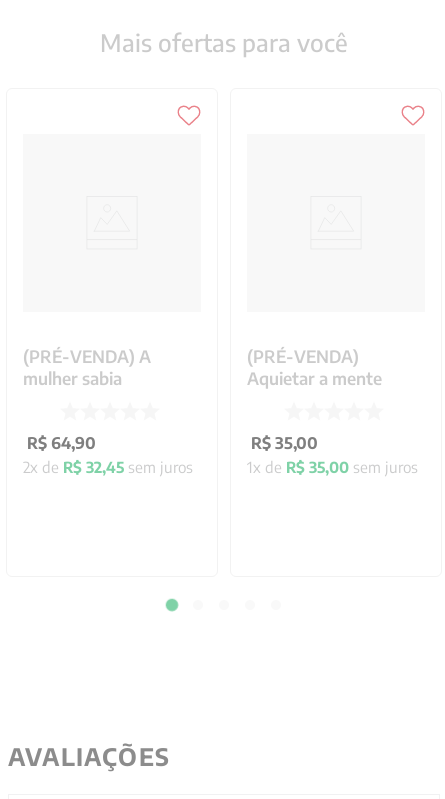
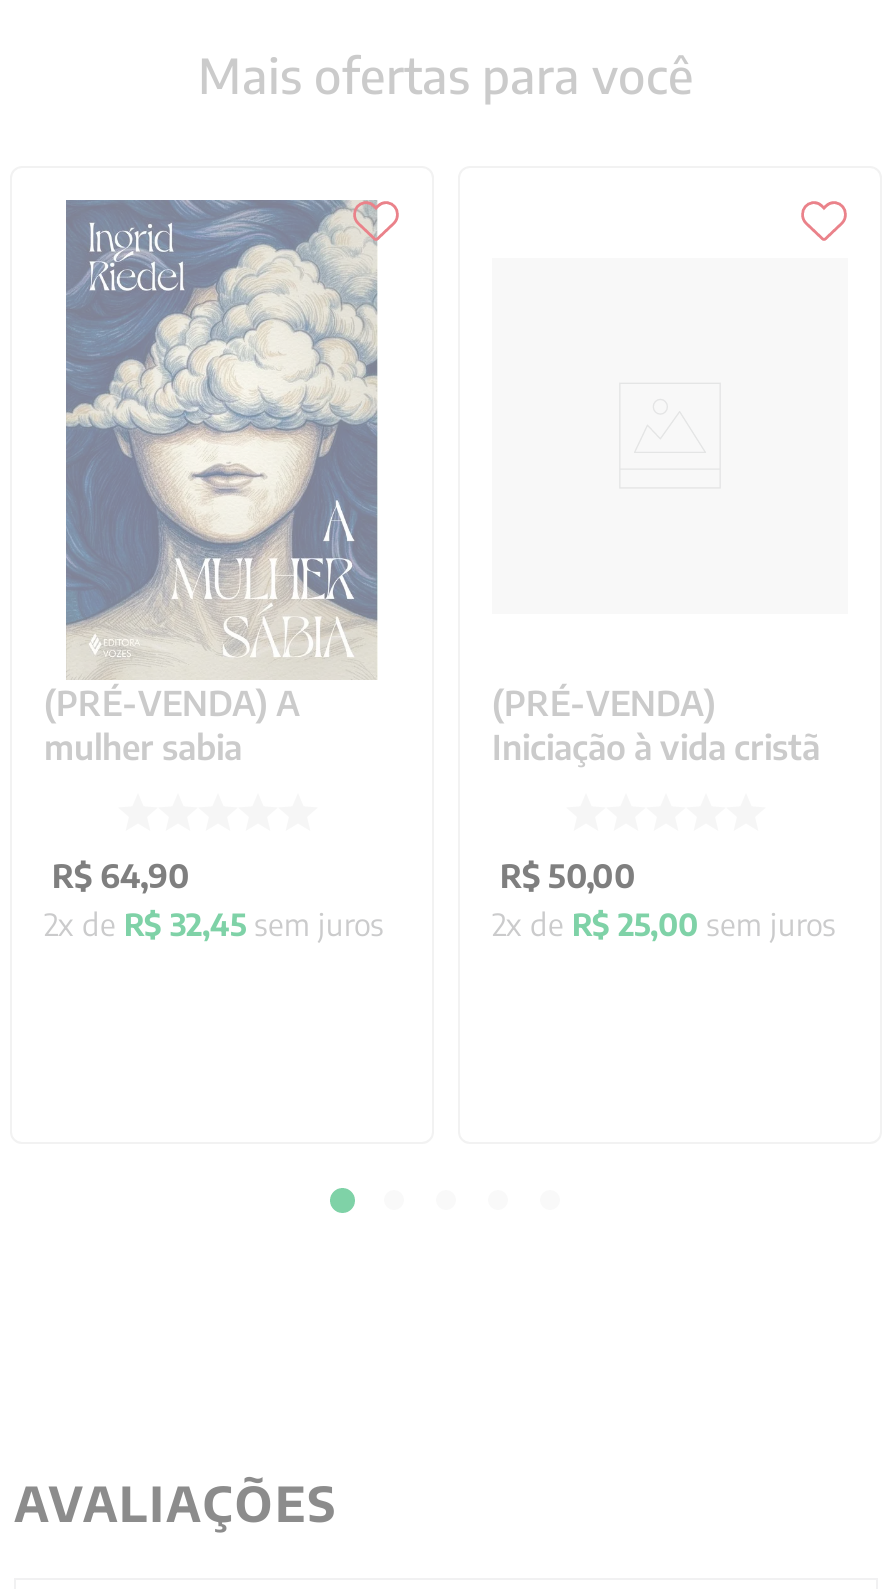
+ [image]

- Aquietar a mente
+ Iniciação à vida cristã

- R$ 35,00
- 1x de R$ 35,00 sem juros
+ R$ 50,00
+ 2x de R$ 25,00 sem juros
